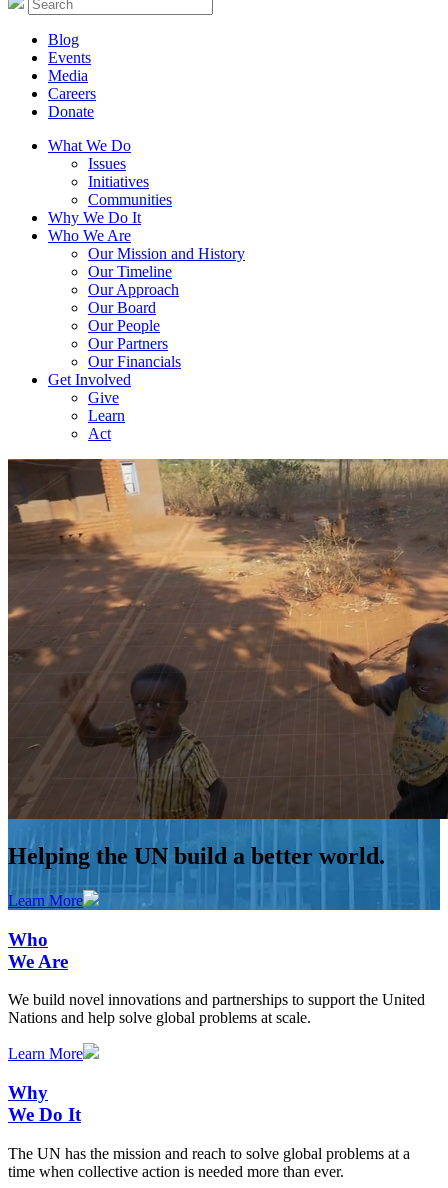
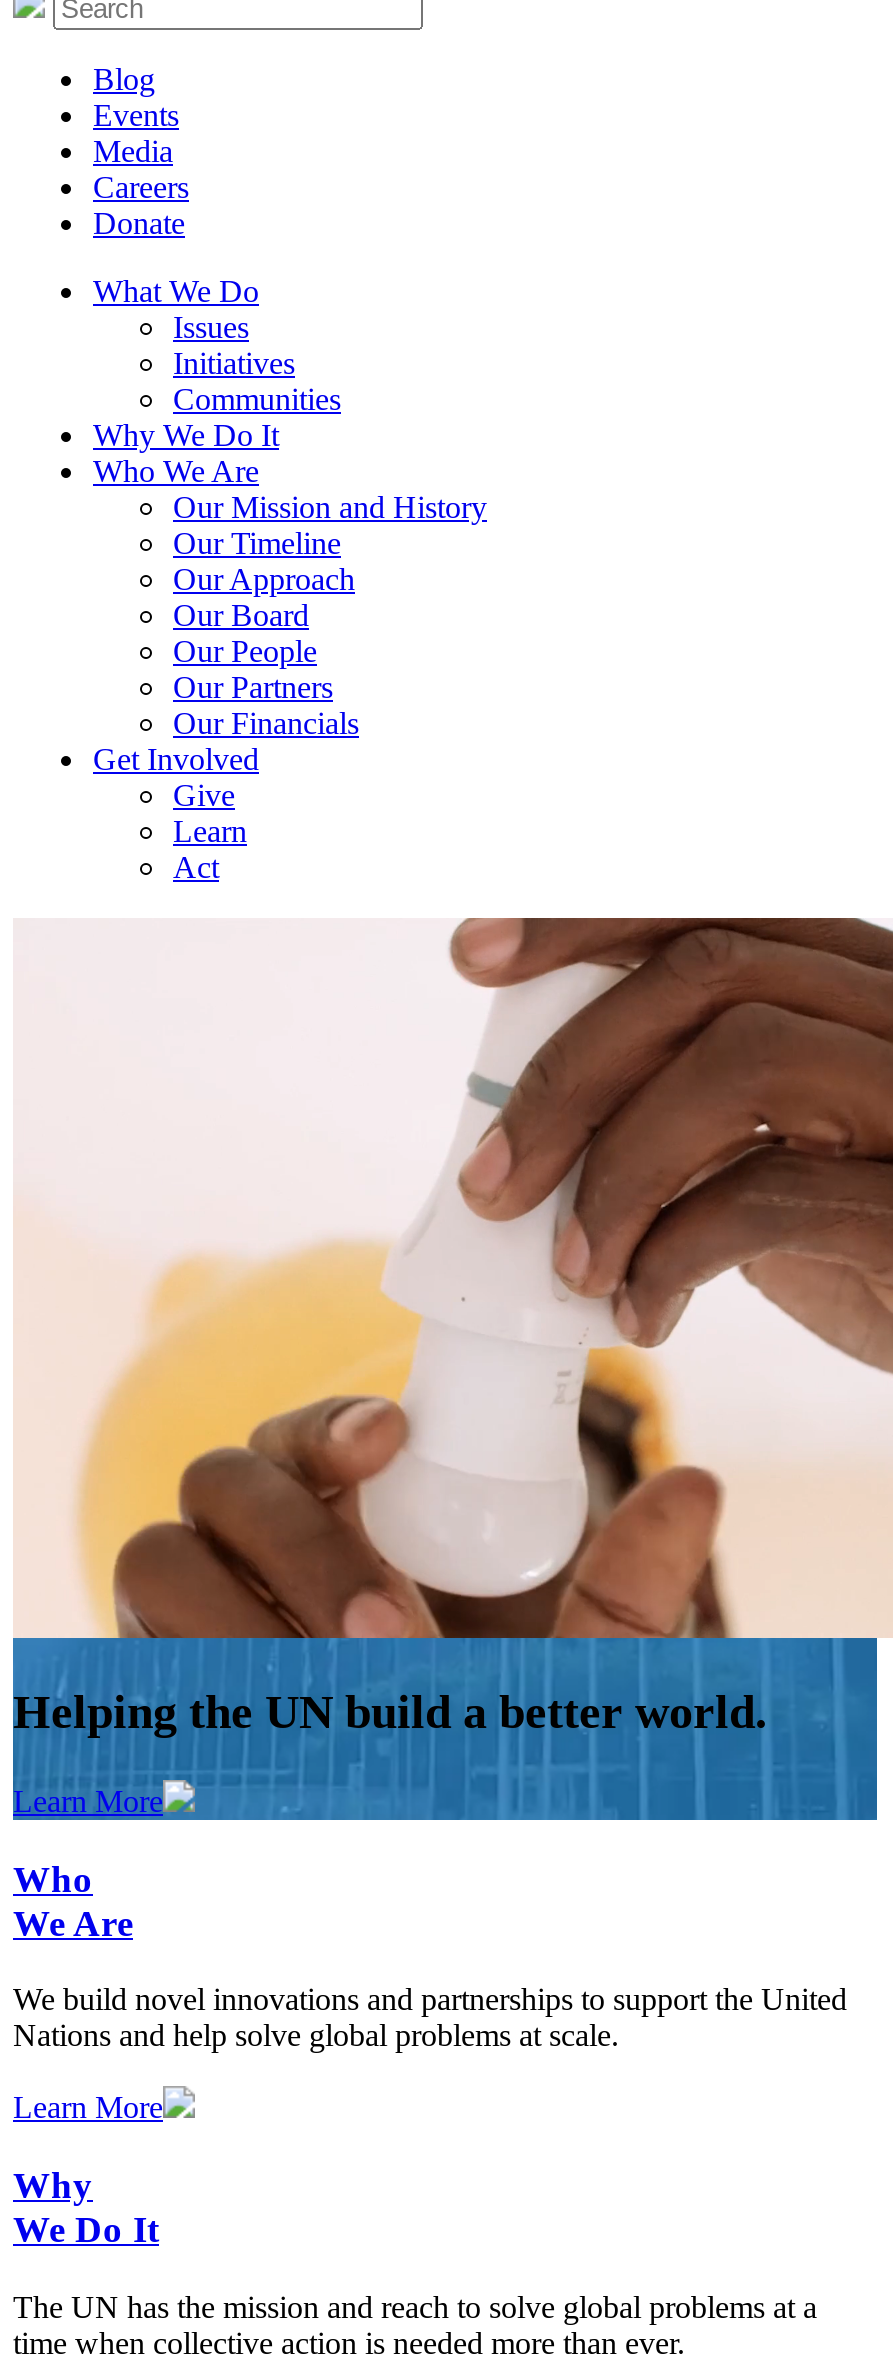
- [image]
+ [image]
